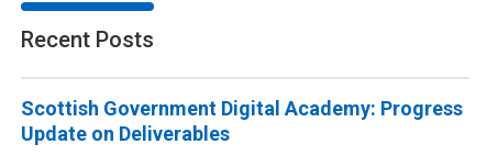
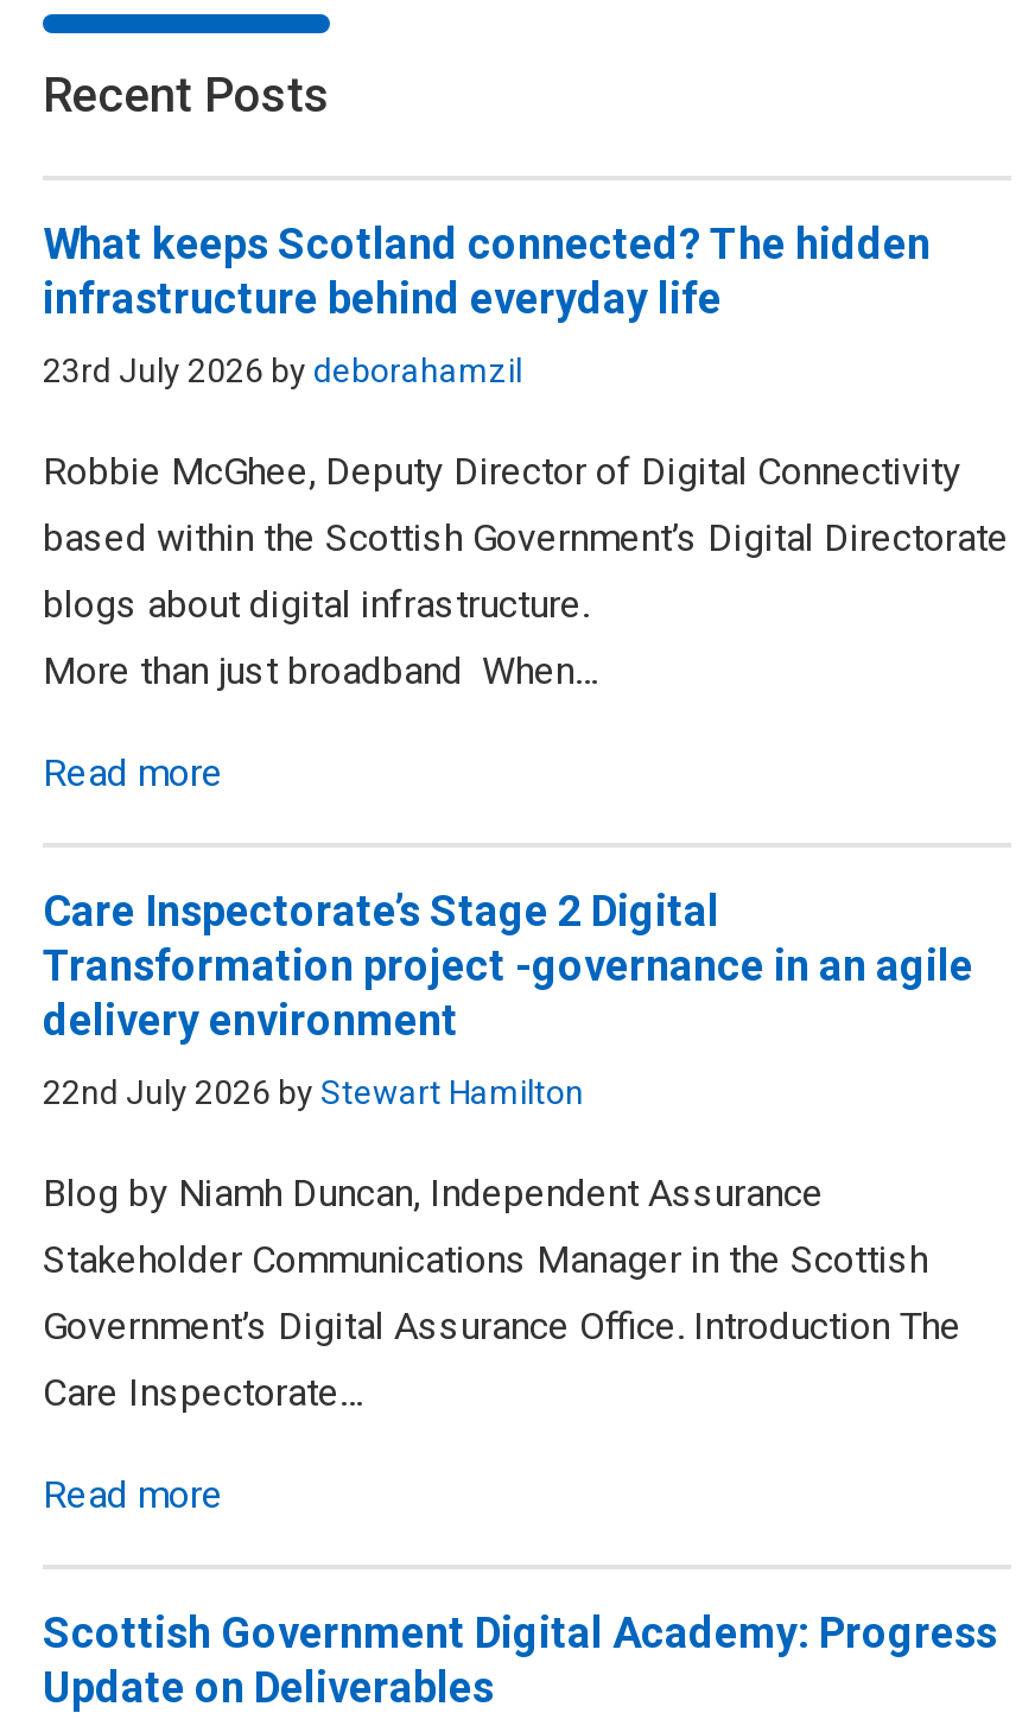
+ What keeps Scotland connected? The hidden
+ infrastructure behind everyday life
+ 23rd July 2026 by deborahamzil
+ Robbie McGhee, Deputy Director of Digital Connectivity
+ based within the Scottish Government’s Digital Directorate
+ blogs about digital infrastructure.
+ More than just broadband When…
+ Read more
+ Care Inspectorate’s Stage 2 Digital
+ Transformation project -governance in an agile
+ delivery environment
+ 22nd July 2026 by Stewart Hamilton
+ Blog by Niamh Duncan, Independent Assurance
+ Stakeholder Communications Manager in the Scottish
+ Government’s Digital Assurance Office. Introduction The
+ Care Inspectorate…
+ Read more
